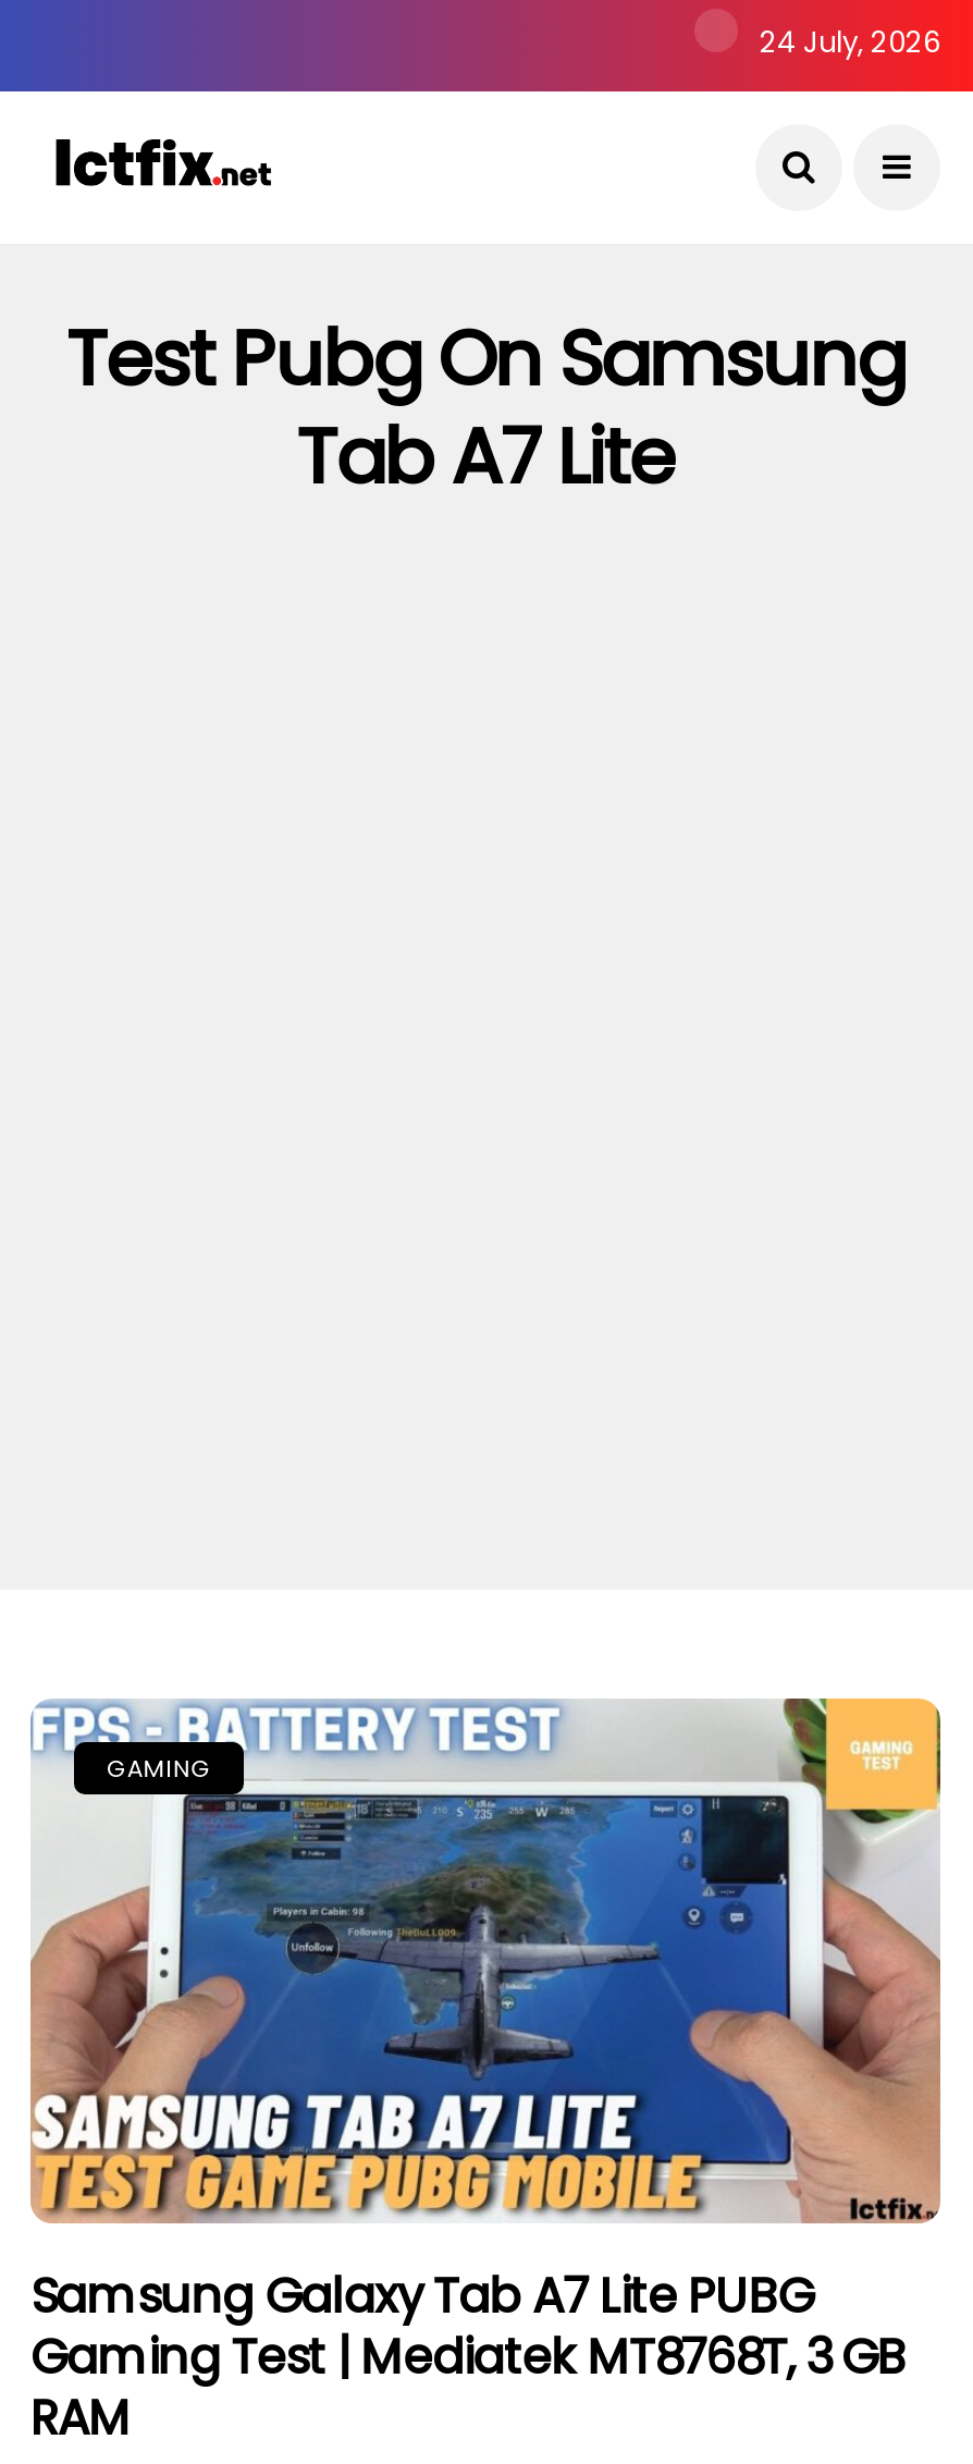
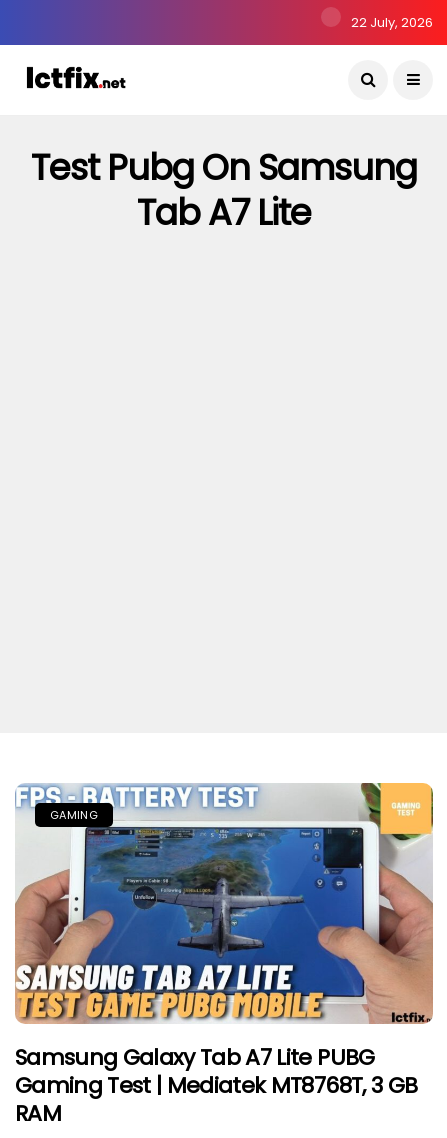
- 24 July, 2026
+ 22 July, 2026
